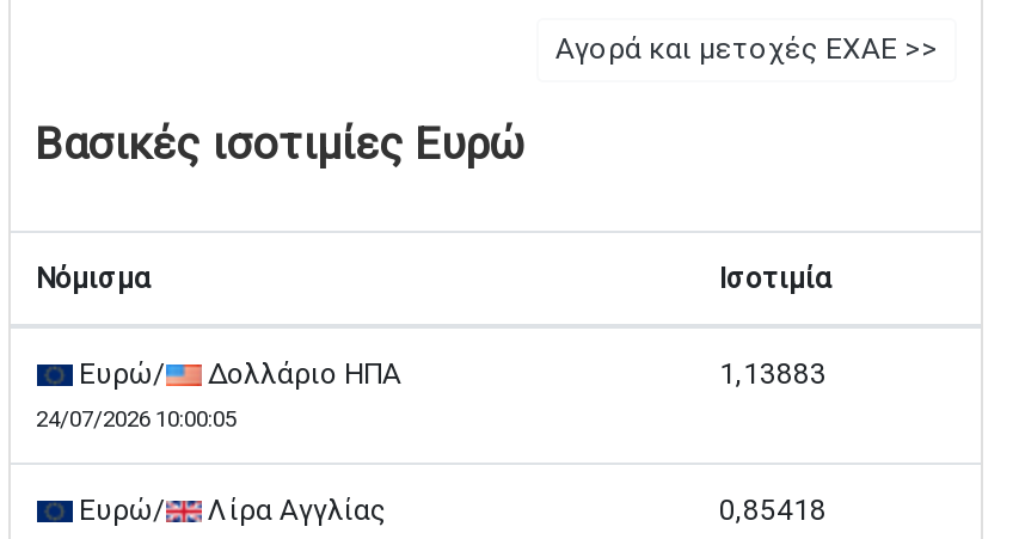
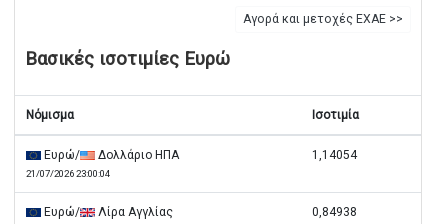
- 1,13883
+ 1,14054

- 24/07/2026 10:00:05
+ 21/07/2026 23:00:04

- 0,85418
+ 0,84938
